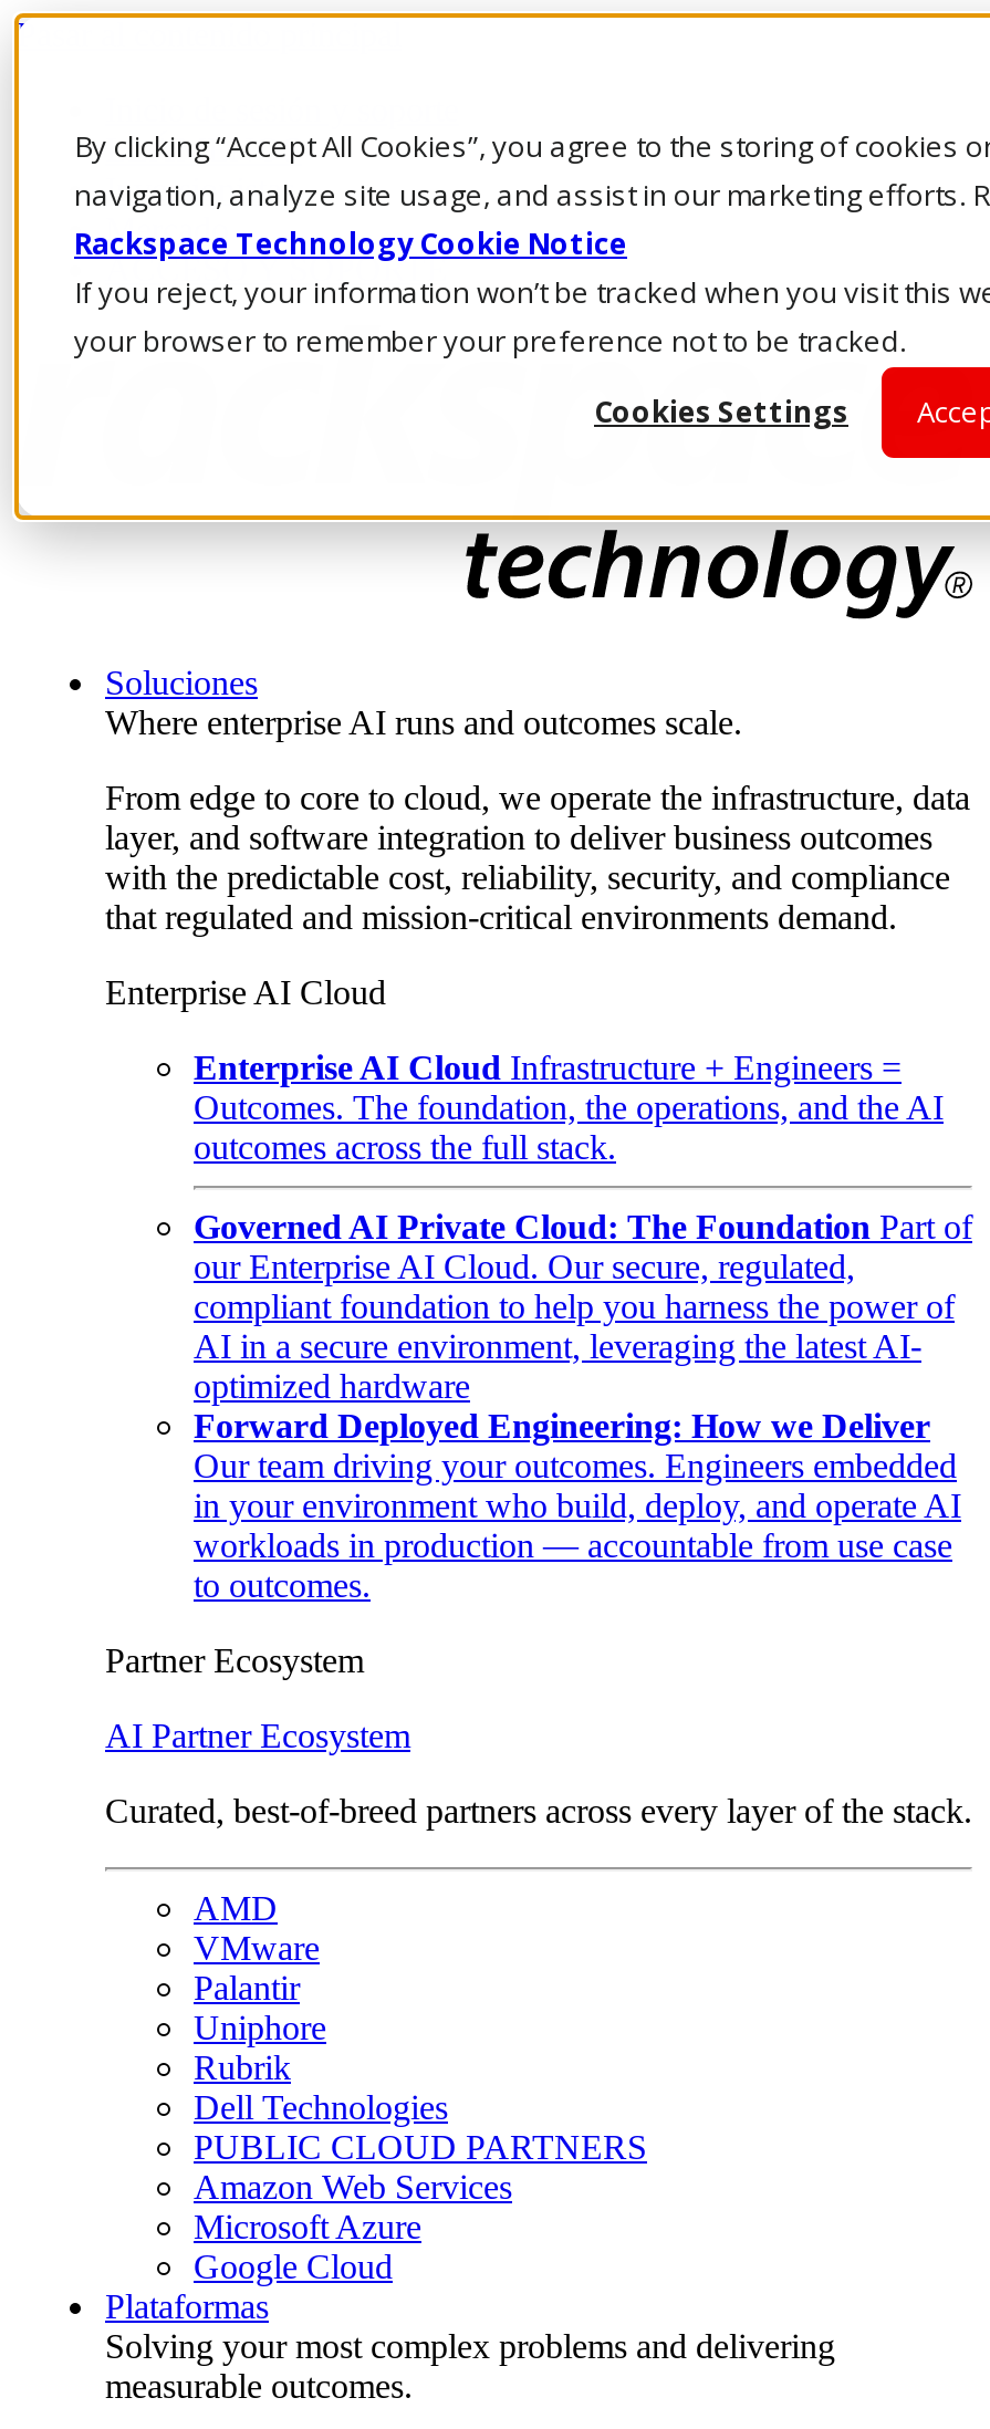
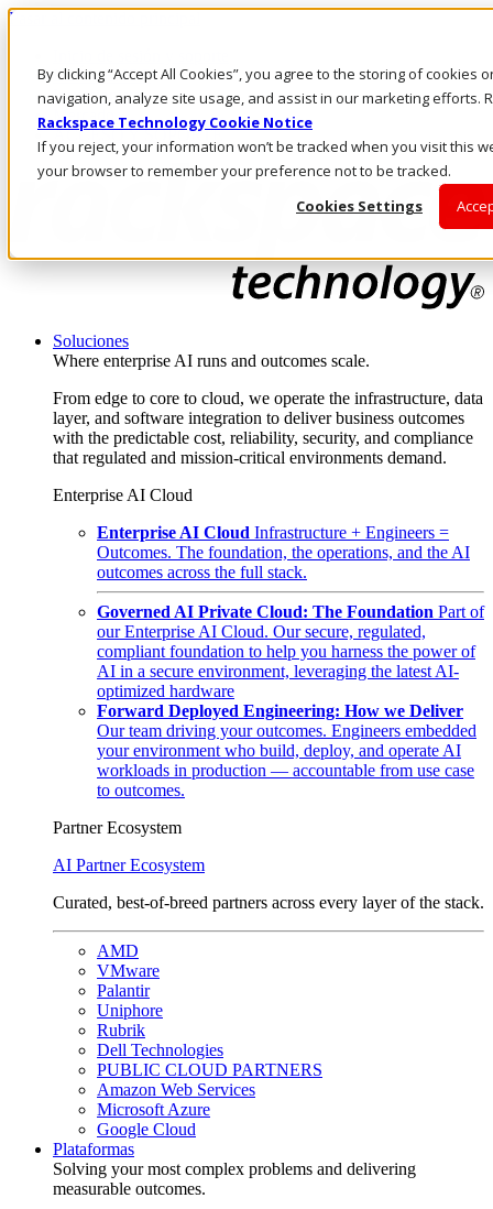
- in your environment who build, deploy, and operate AI
+ your environment who build, deploy, and operate AI
